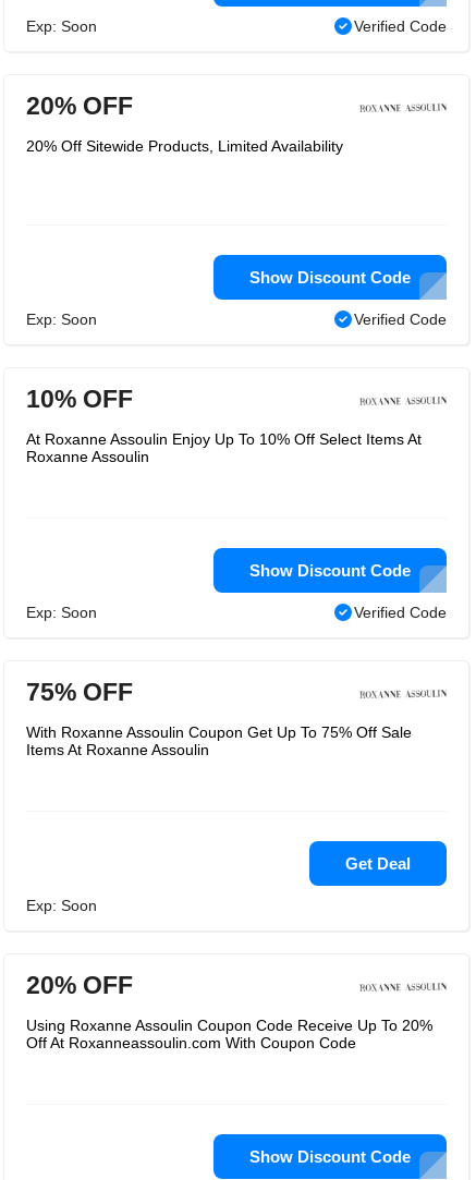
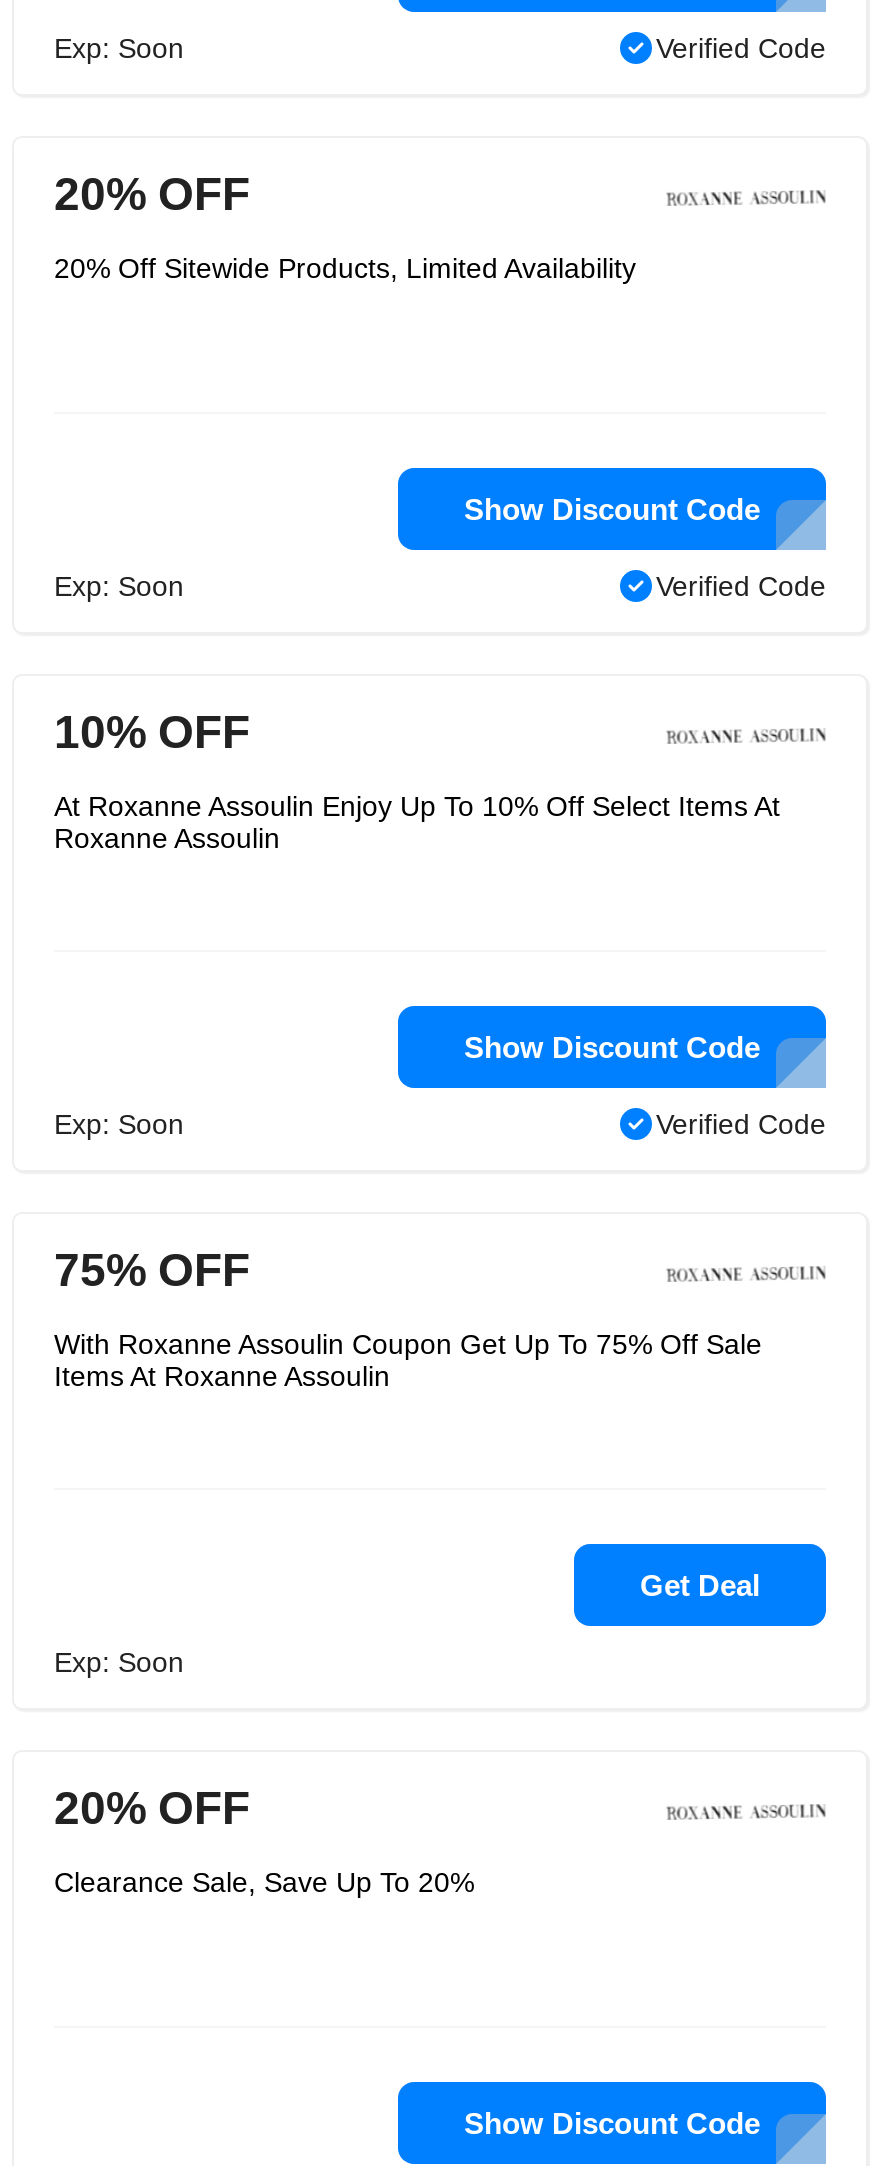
- Using Roxanne Assoulin Coupon Code Receive Up To 20%
- Off At Roxanneassoulin.com With Coupon Code
+ Clearance Sale, Save Up To 20%
